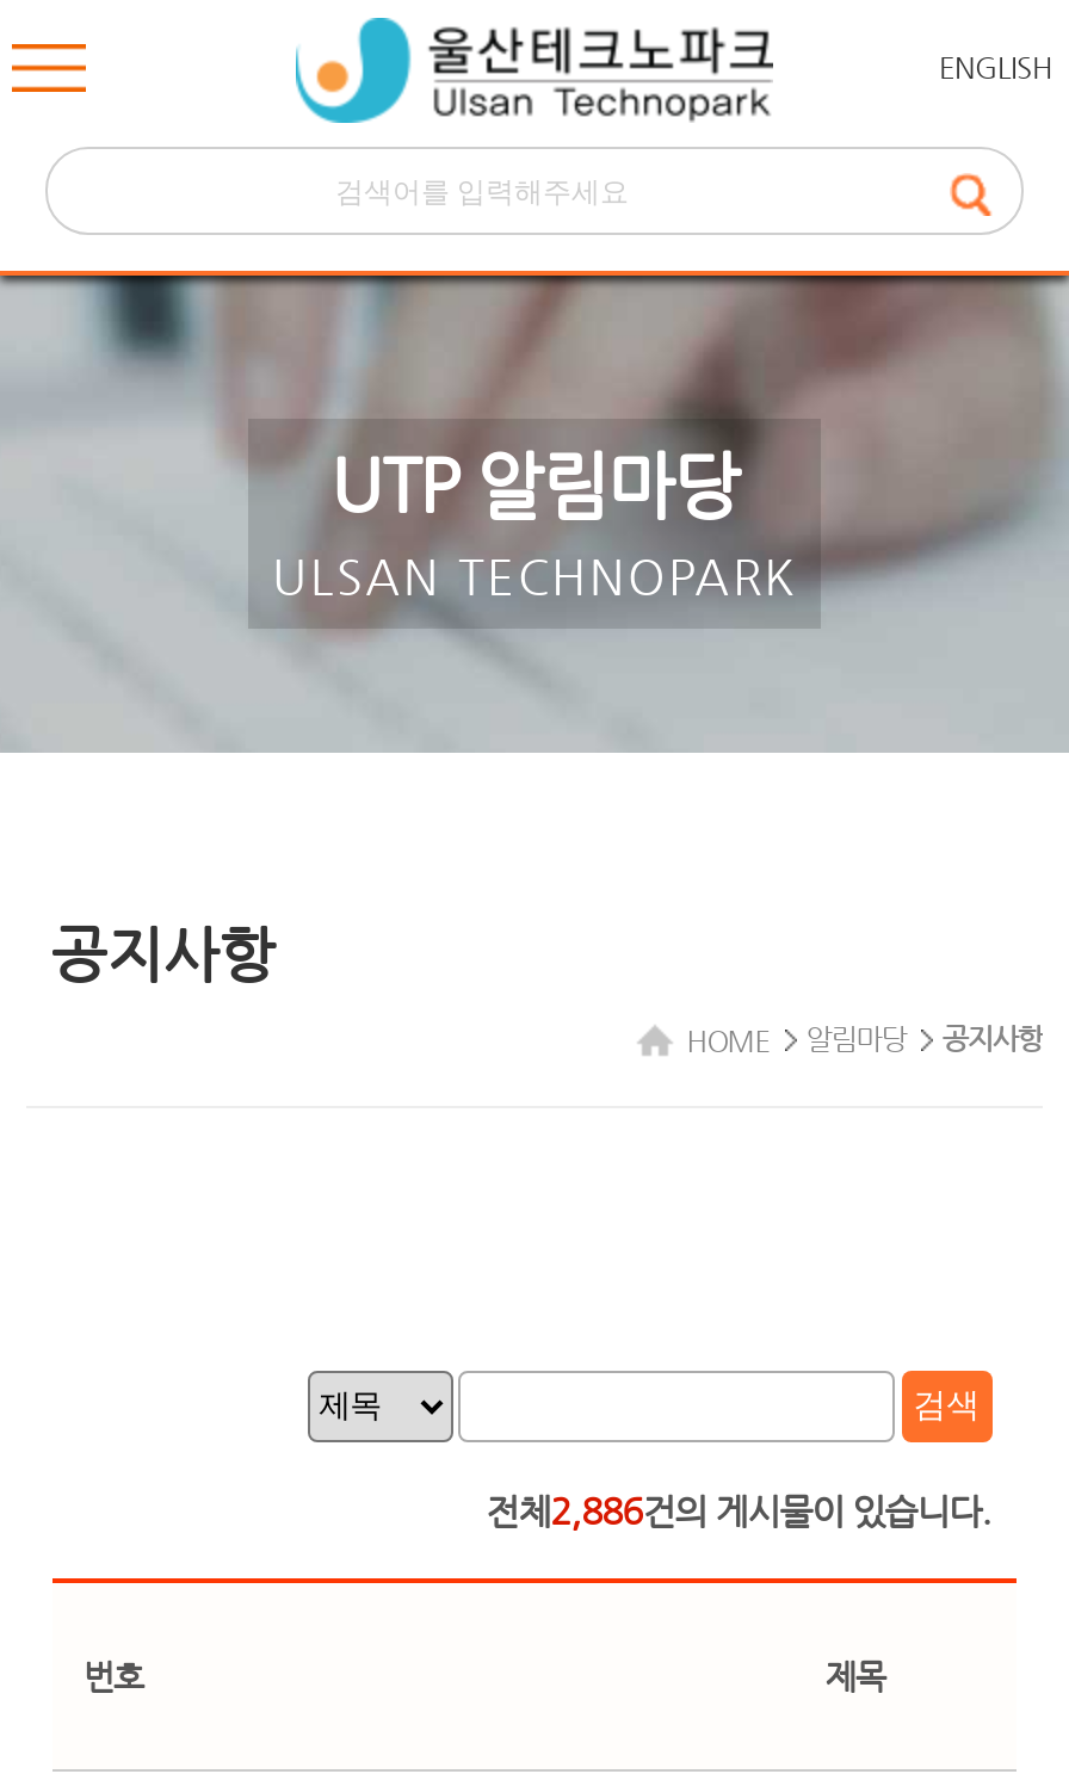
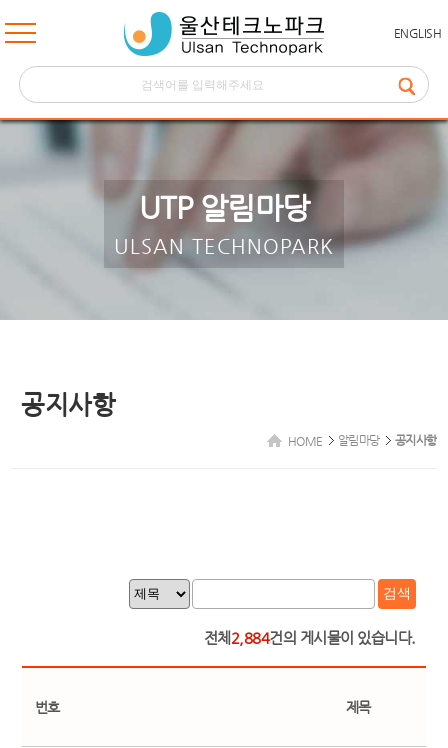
- 전체2,886건의 게시물이 있습니다.
+ 전체2,884건의 게시물이 있습니다.
